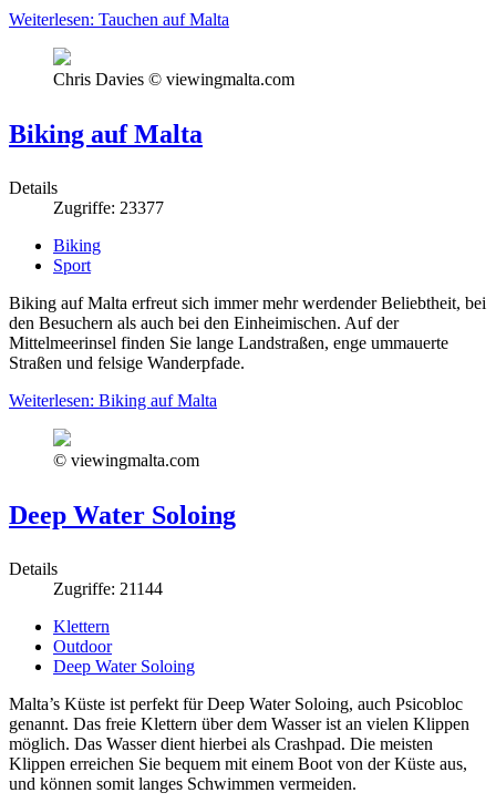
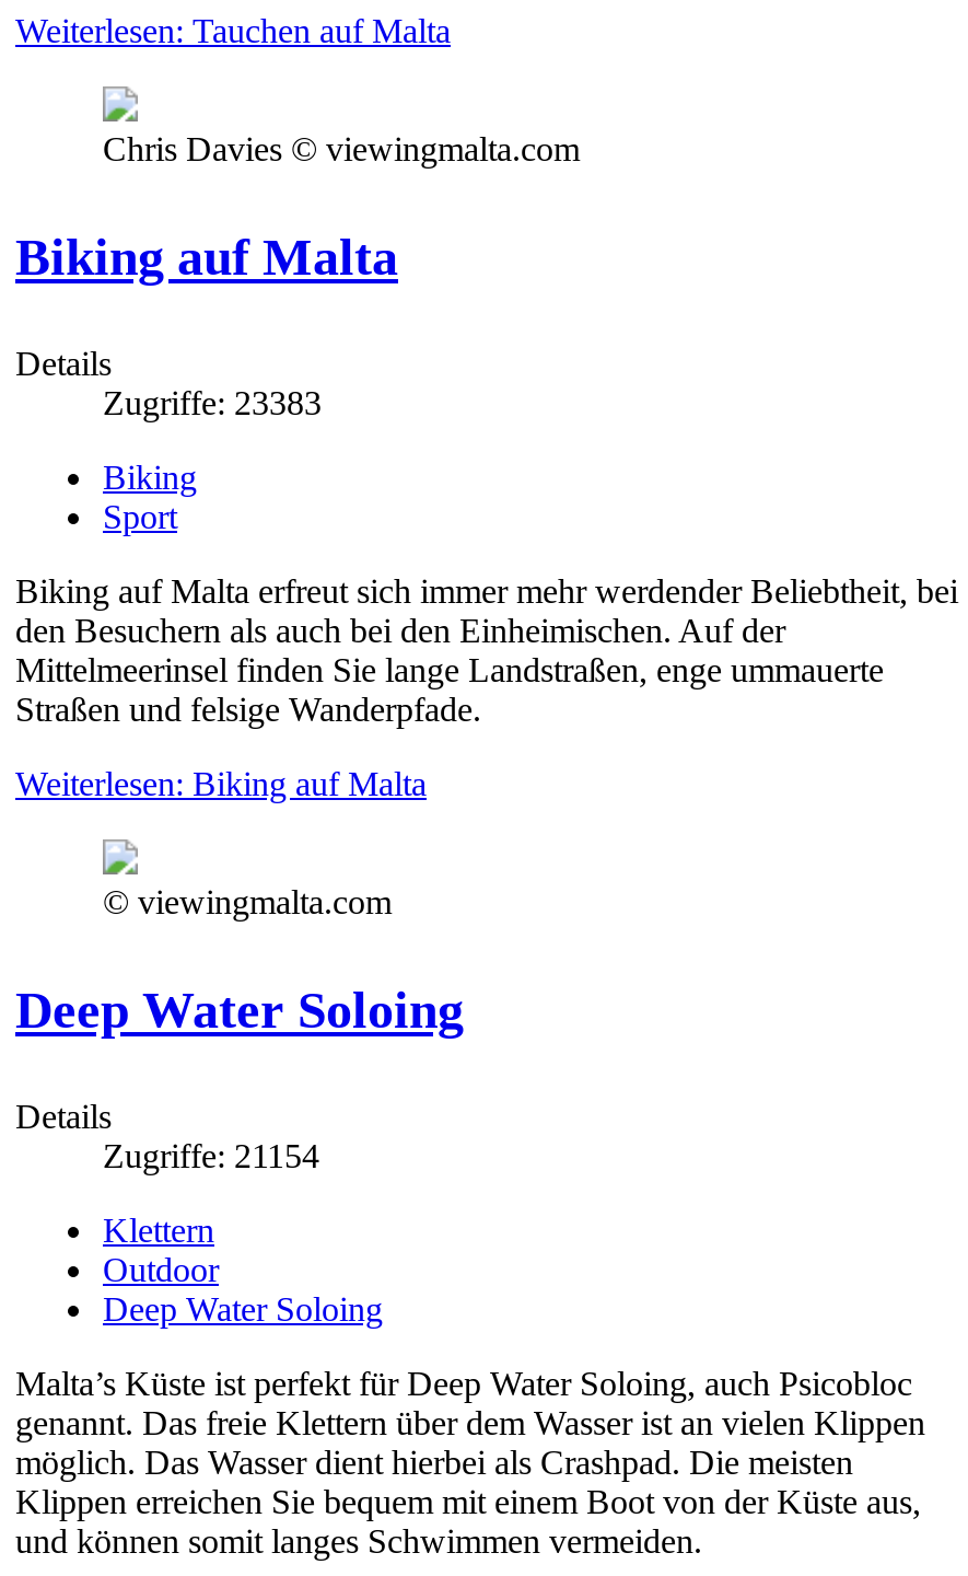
- Zugriffe: 23377
+ Zugriffe: 23383

- Zugriffe: 21144
+ Zugriffe: 21154
